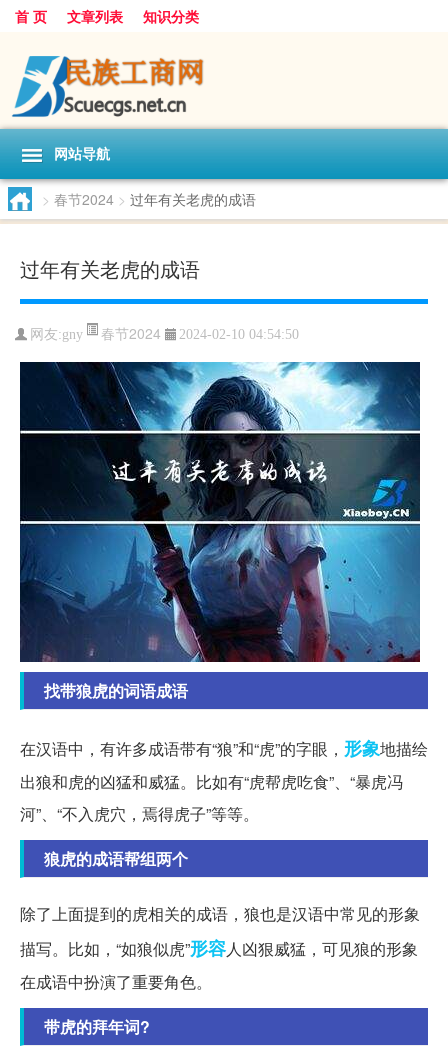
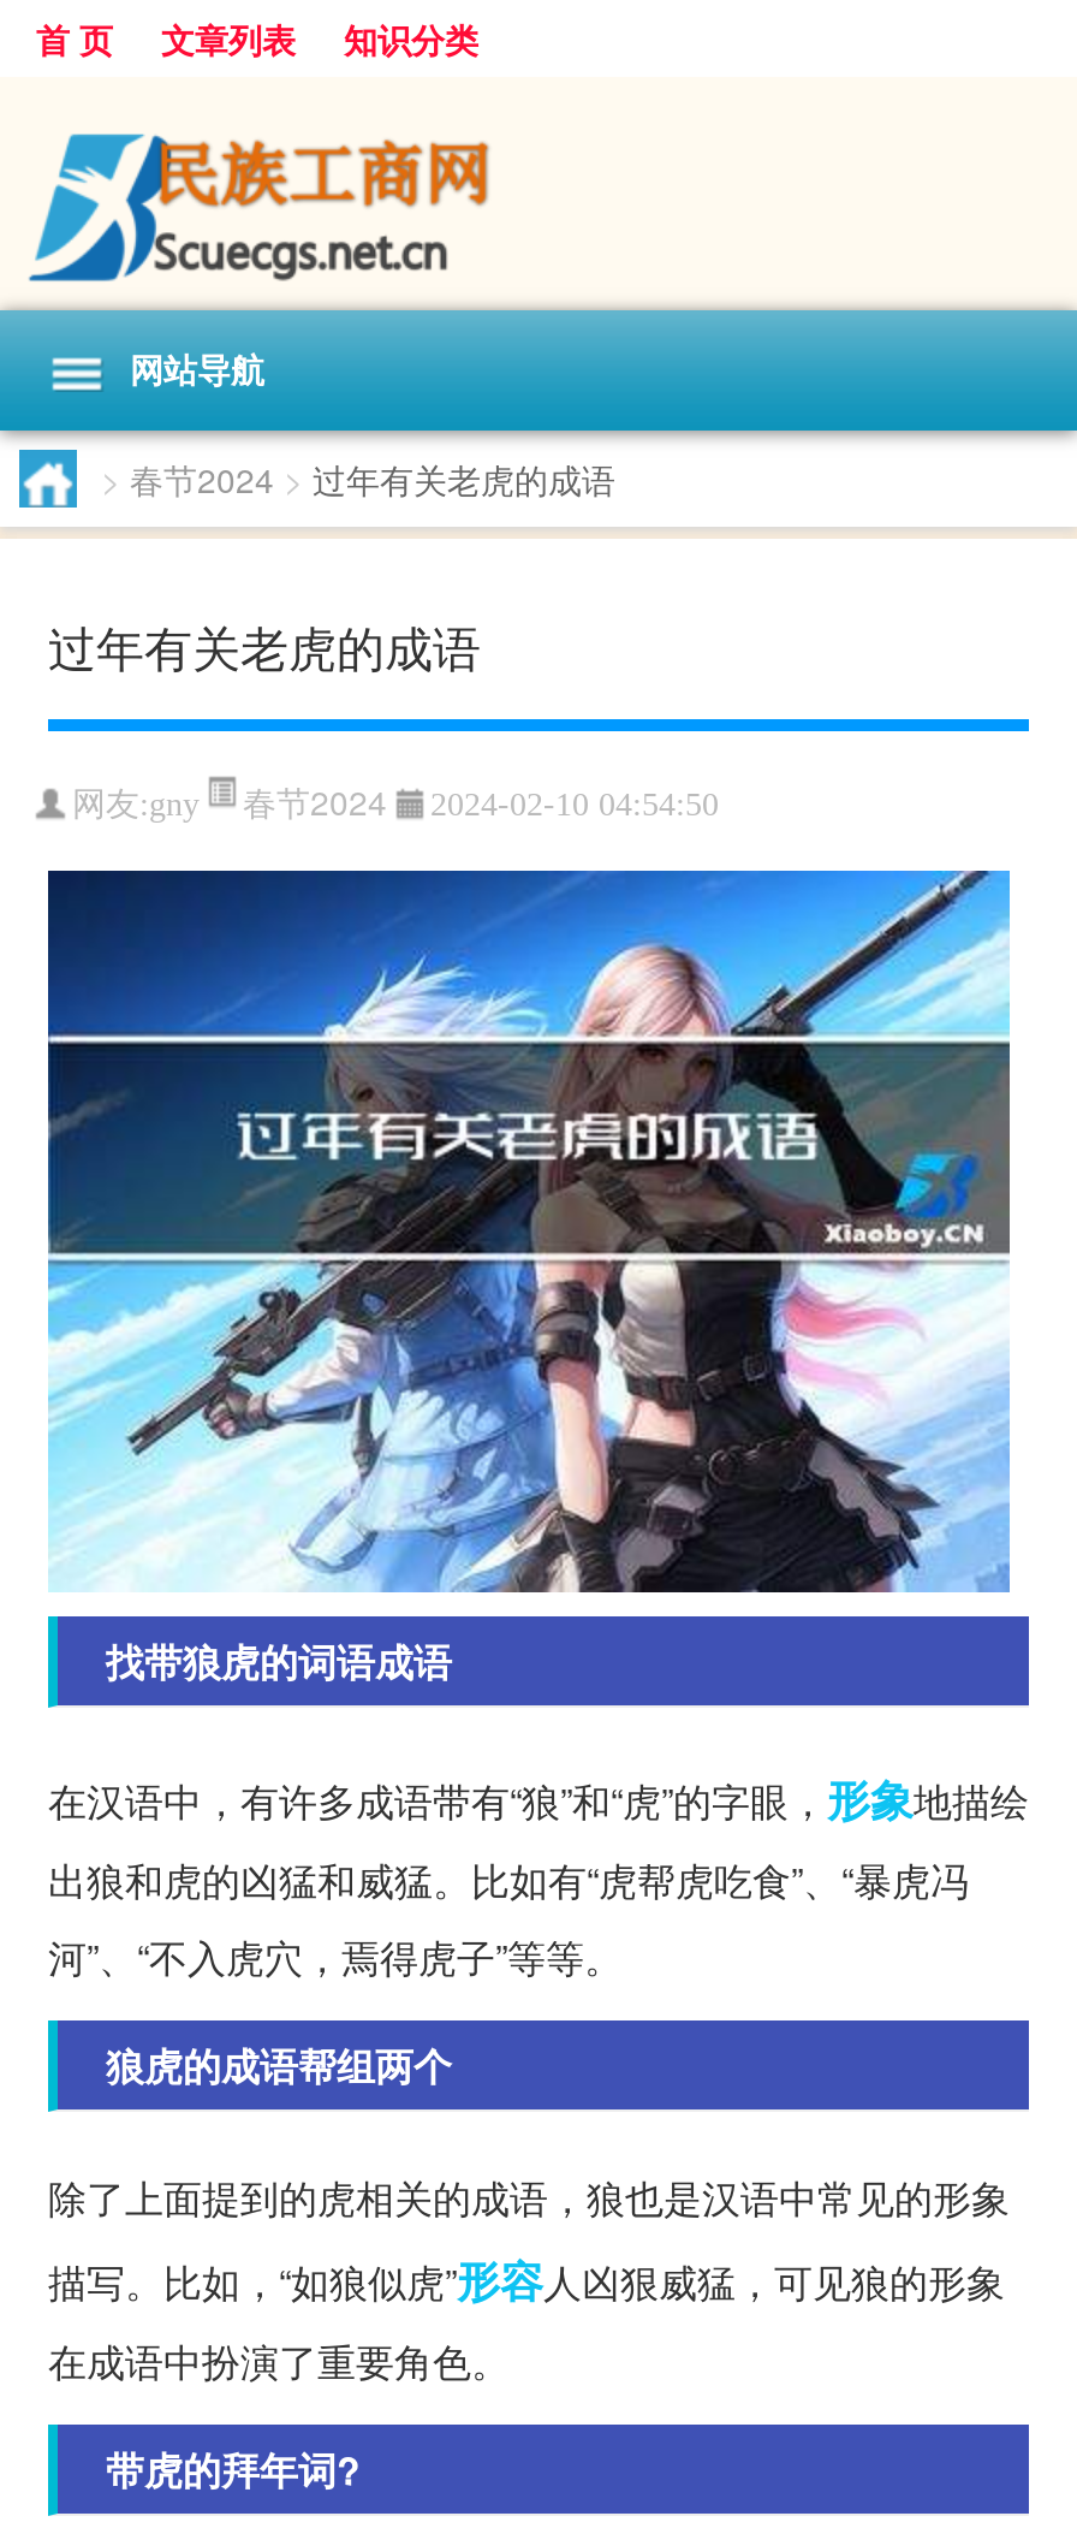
- [image]
+ [image]
